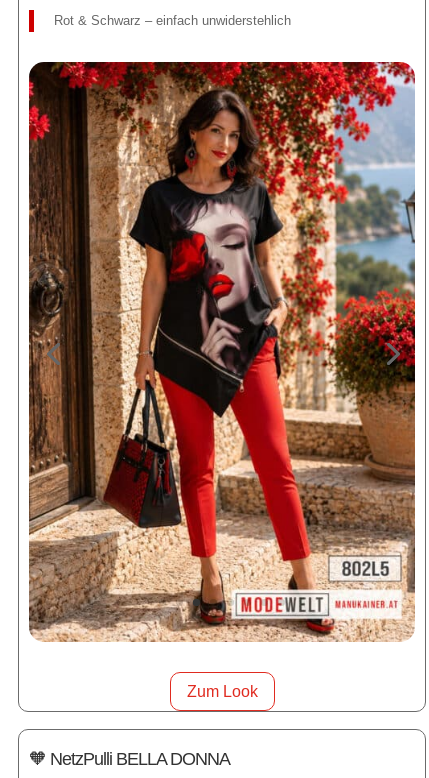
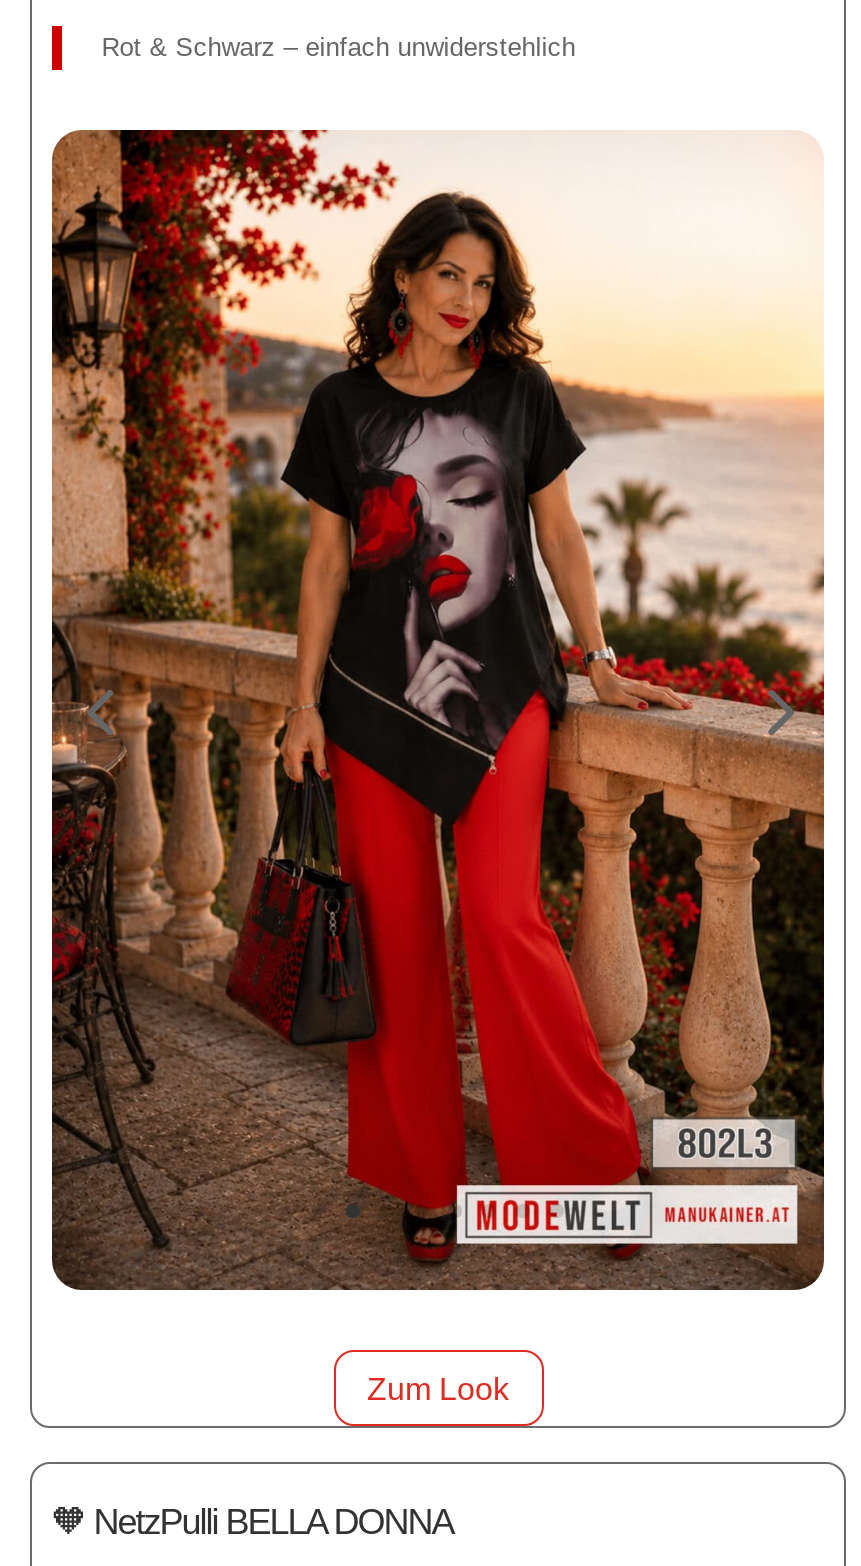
- [image]
+ [image]
